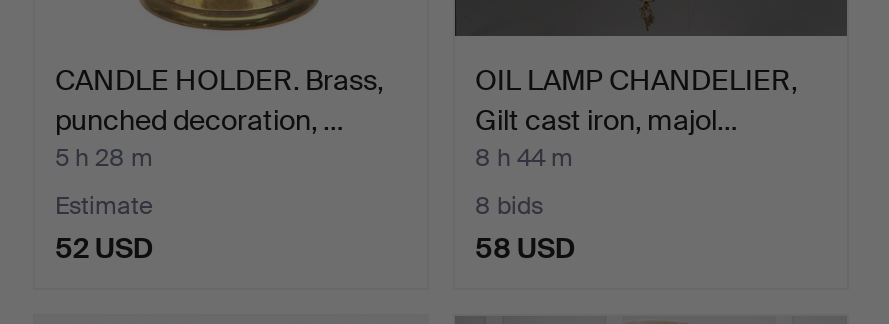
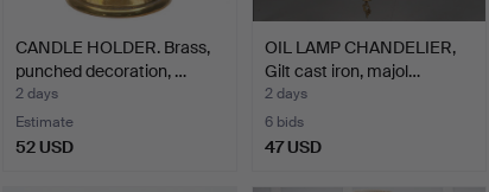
- 5 h 28 m
+ 2 days

- 8 h 44 m
+ 2 days

- 8 bids
- 58 USD
+ 6 bids
+ 47 USD
